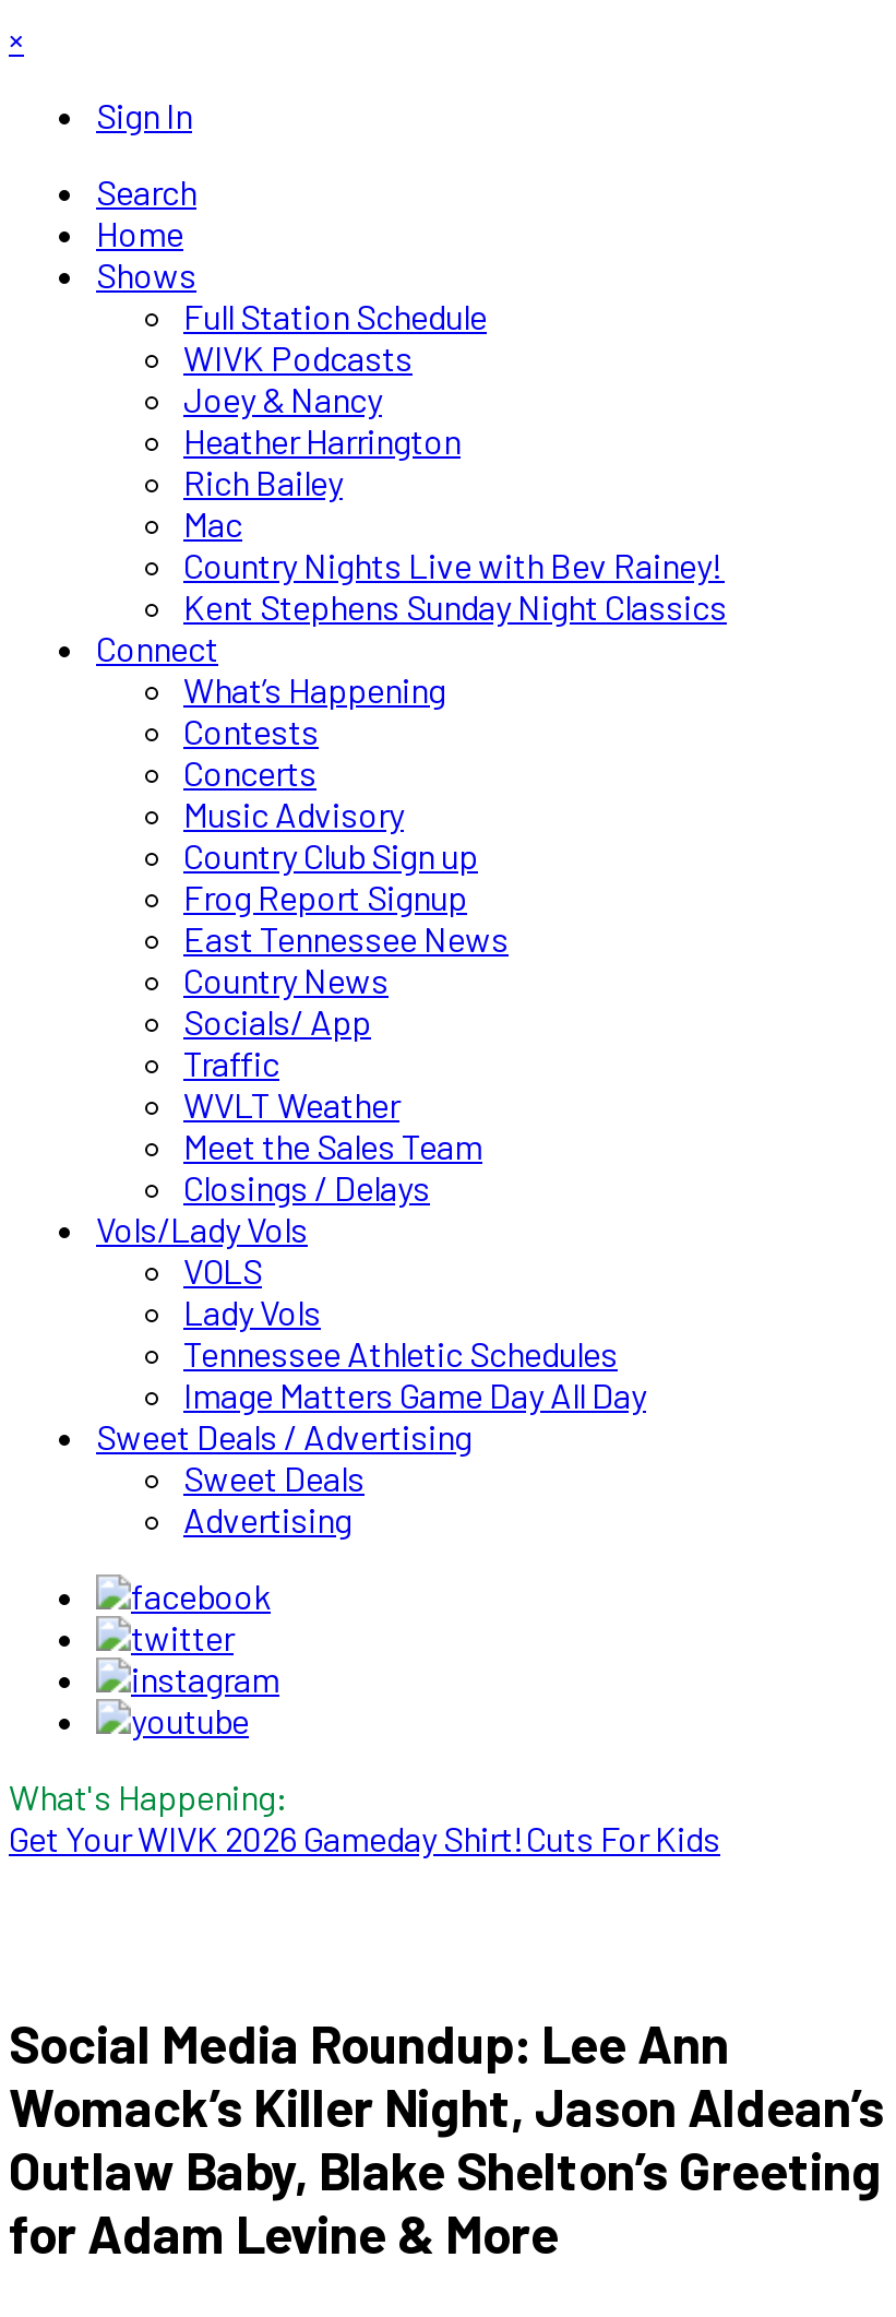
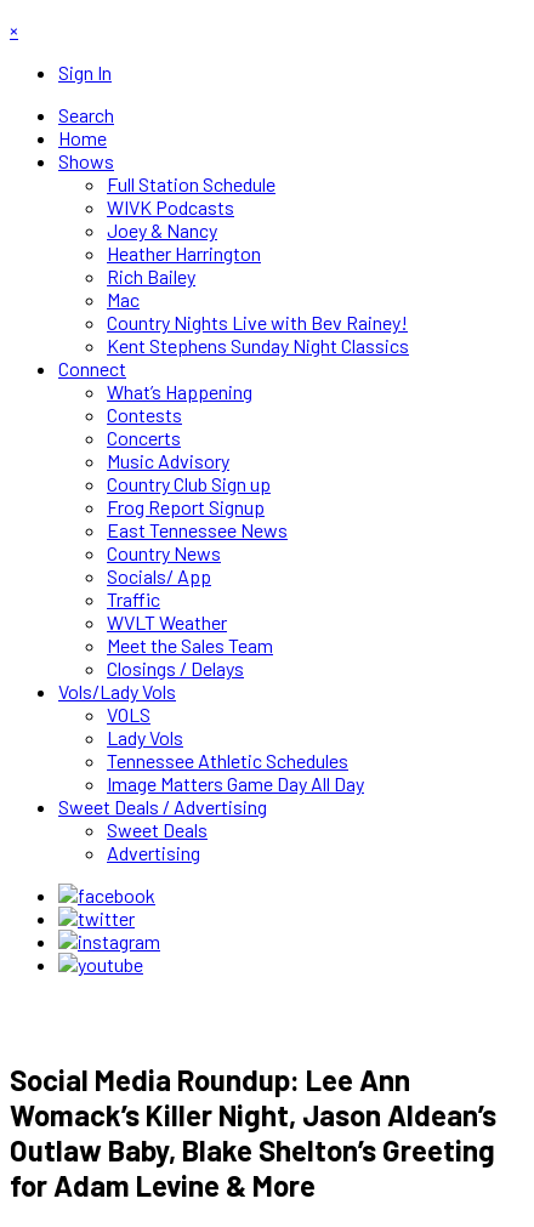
- What's Happening:
- Get Your WIVK 2026 Gameday Shirt! Cuts For Kids
